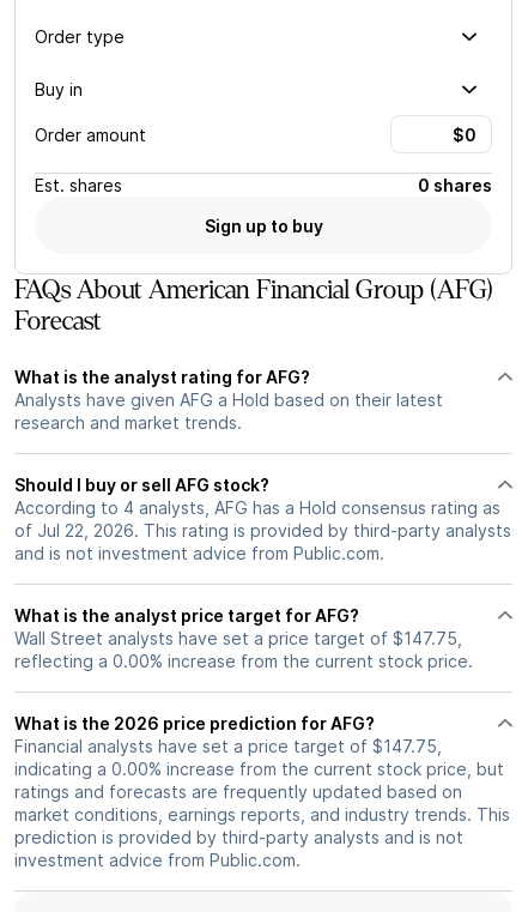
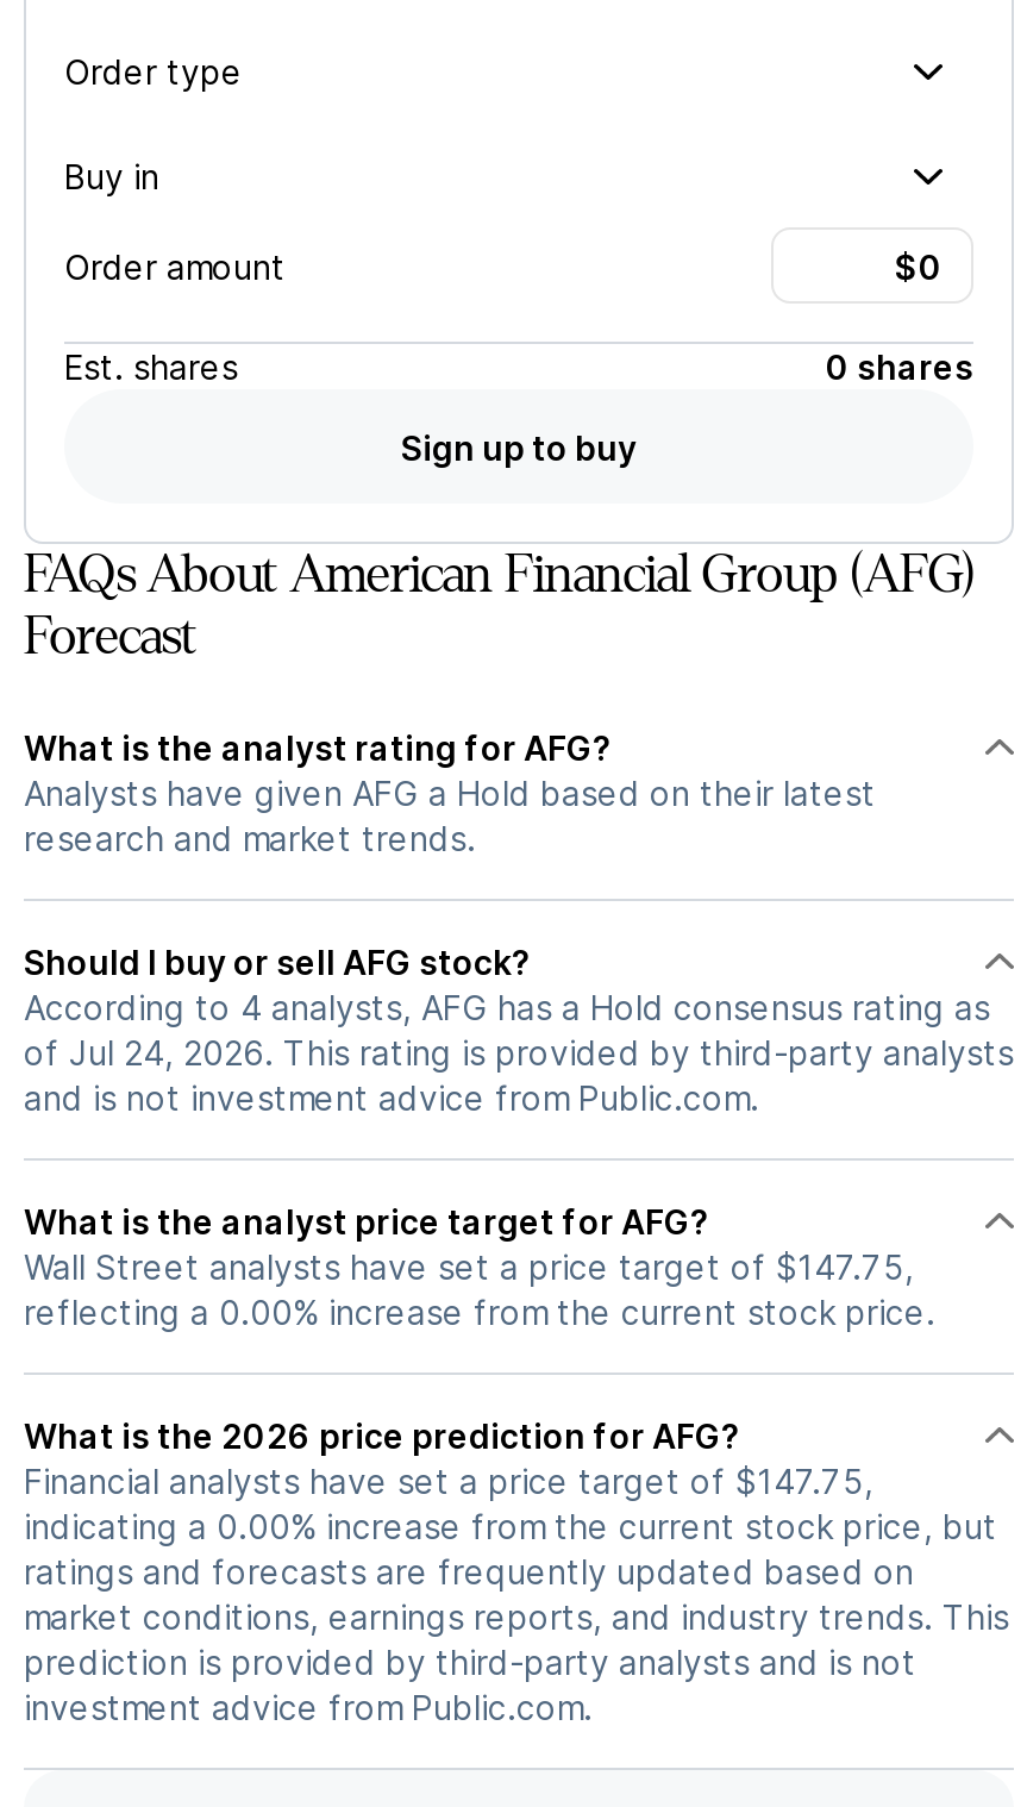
- of Jul 22, 2026. This rating is provided by third-party analysts
+ of Jul 24, 2026. This rating is provided by third-party analysts
